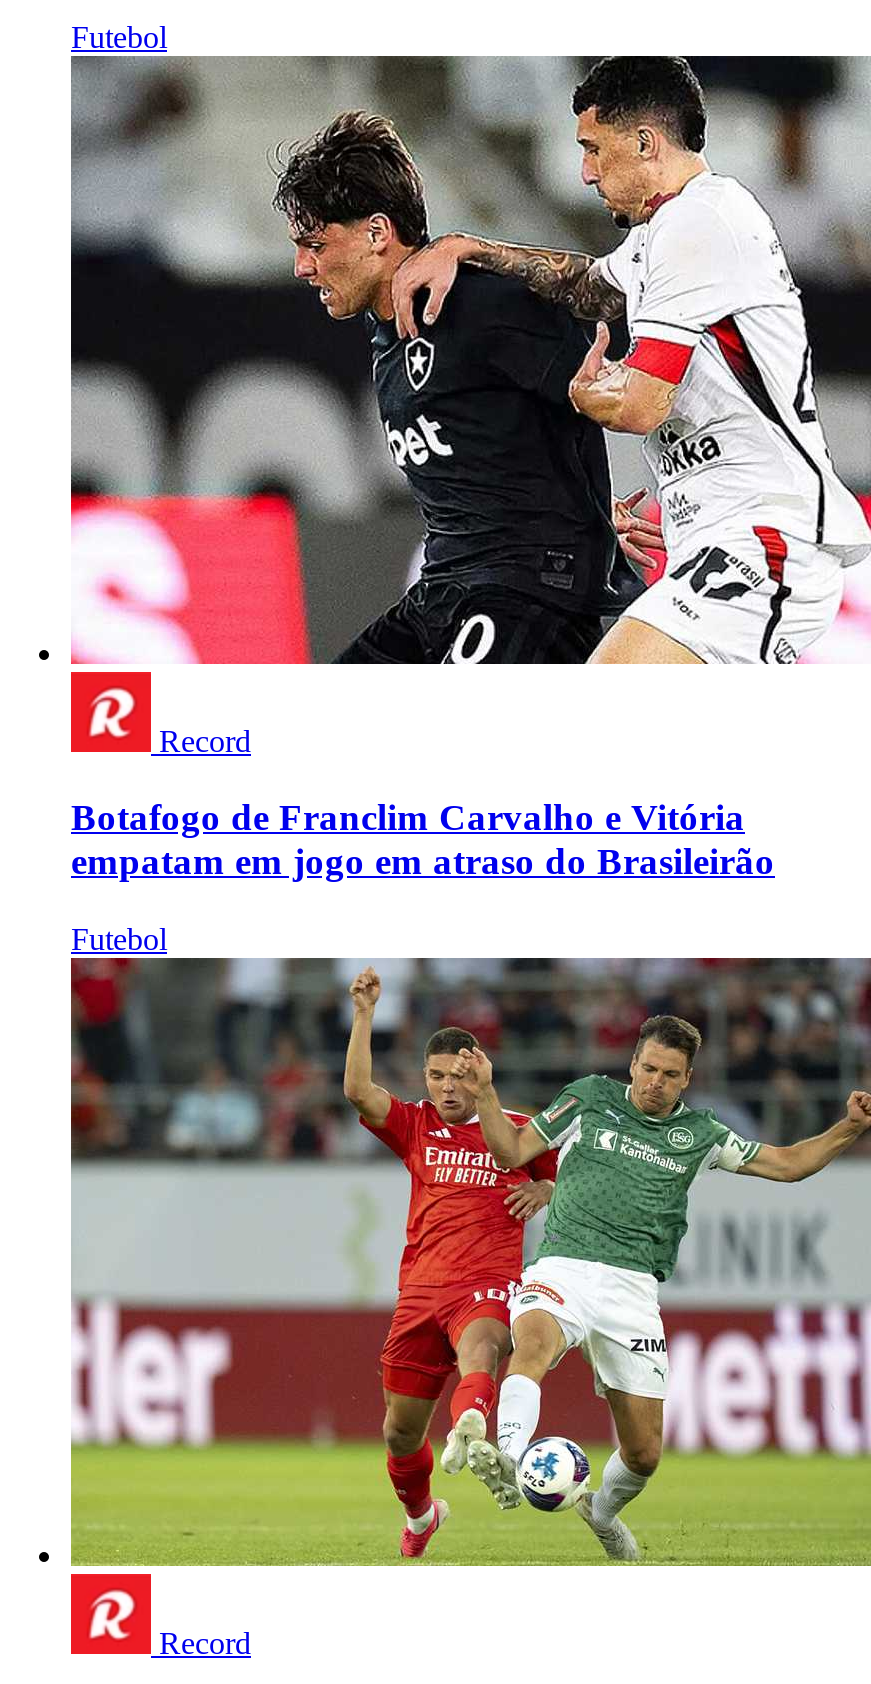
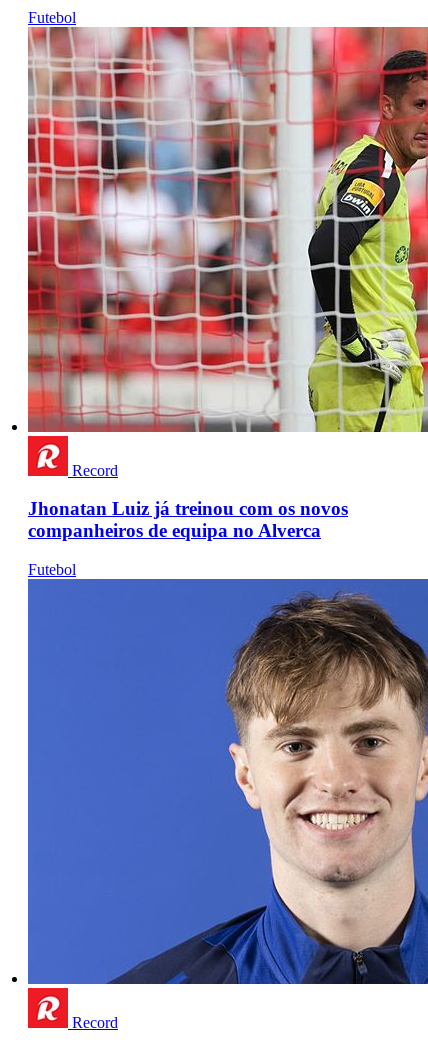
- [image]
+ [image]

- Botafogo de Franclim Carvalho e Vitória
- empatam em jogo em atraso do Brasileirão
+ Jhonatan Luiz já treinou com os novos
+ companheiros de equipa no Alverca

- [image]
+ [image]
